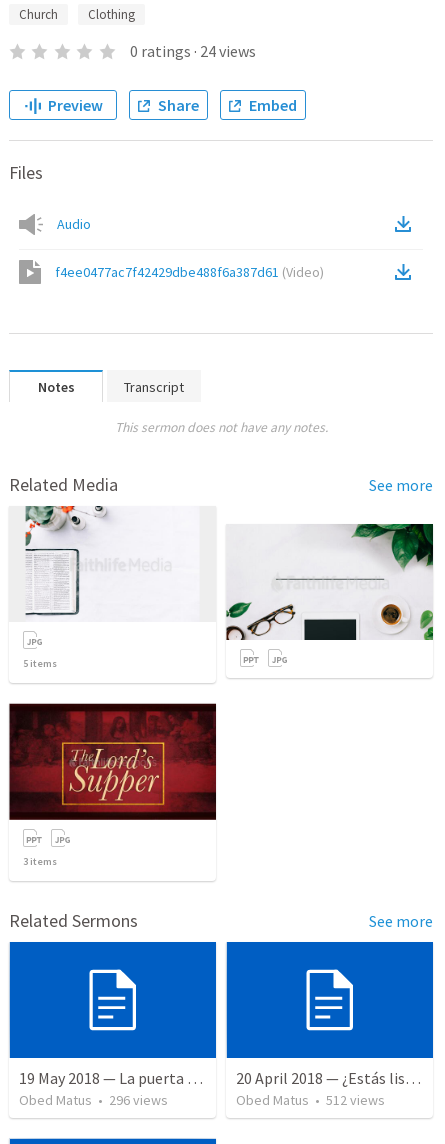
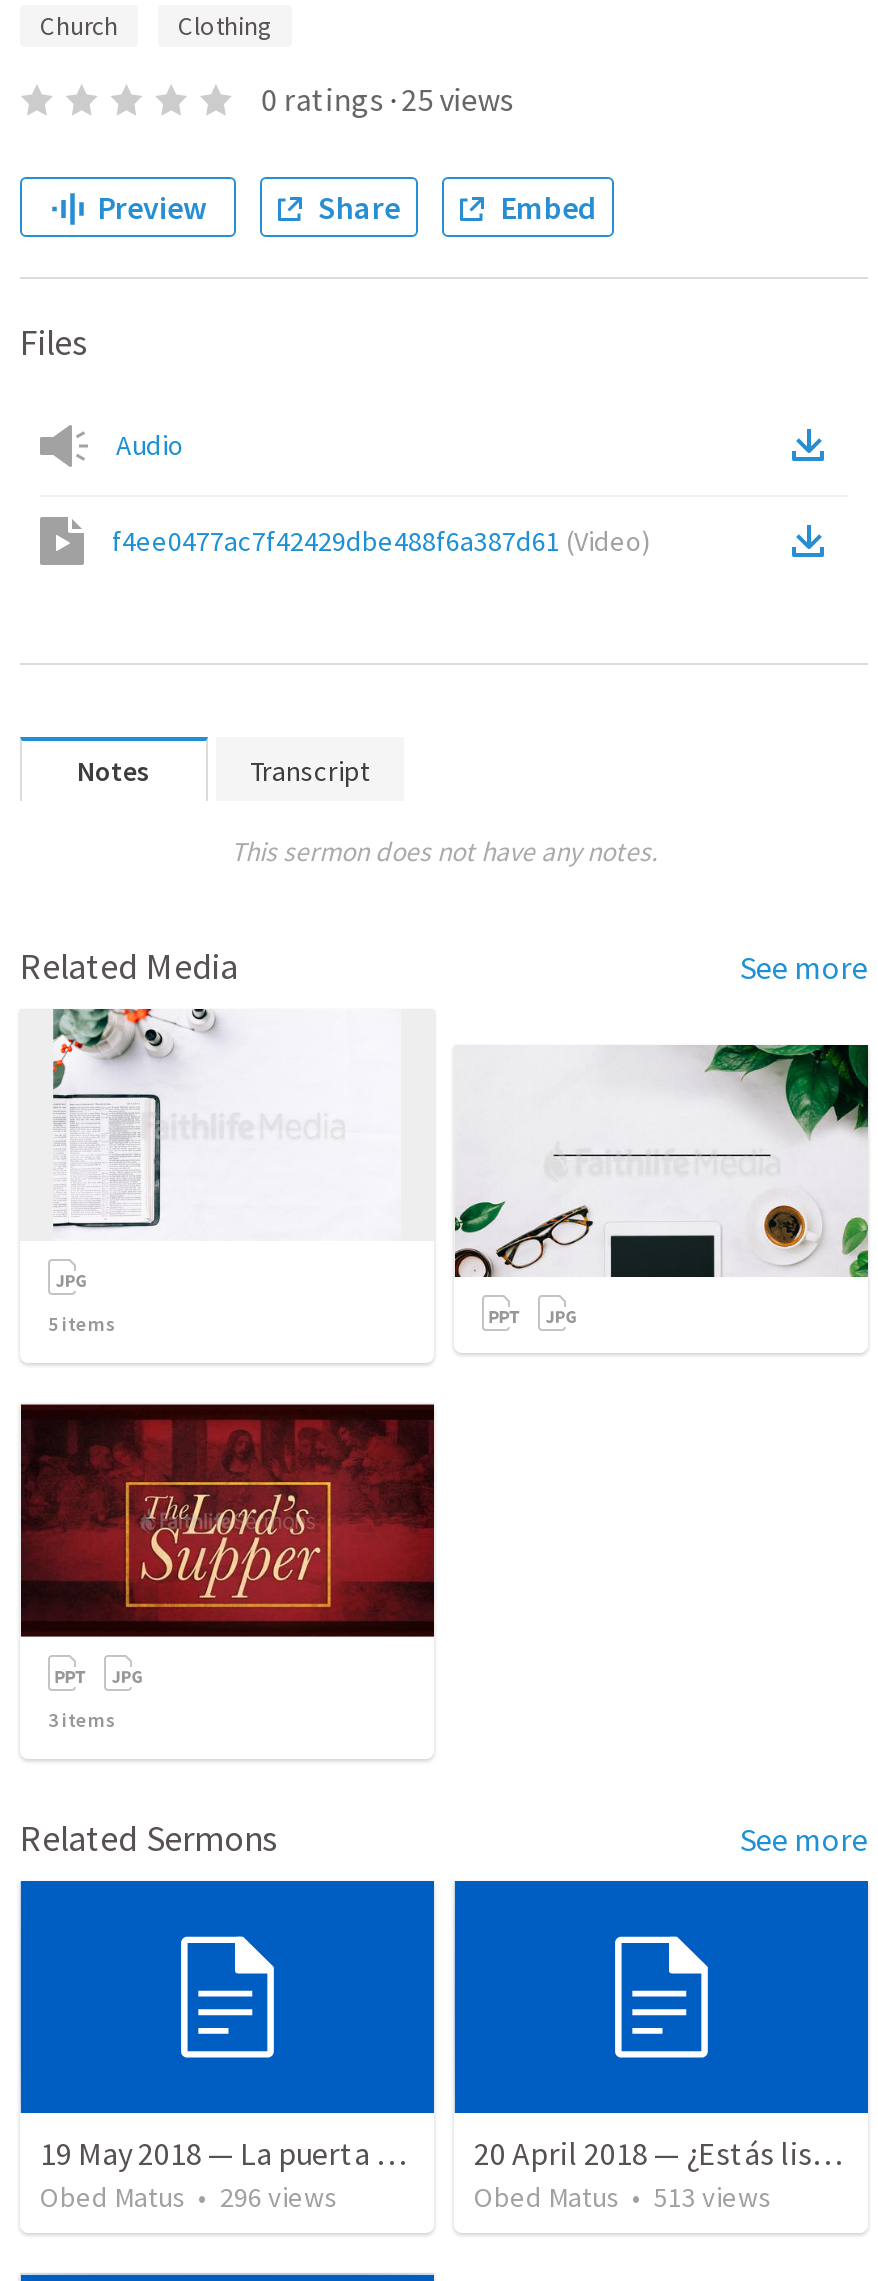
- 0 ratings · 24 views
+ 0 ratings · 25 views

- Obed Matus • 512 views
+ Obed Matus • 513 views
